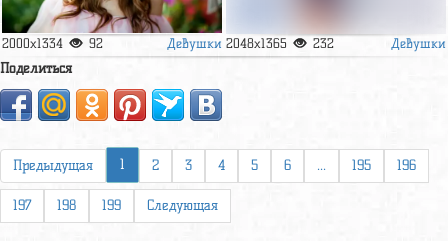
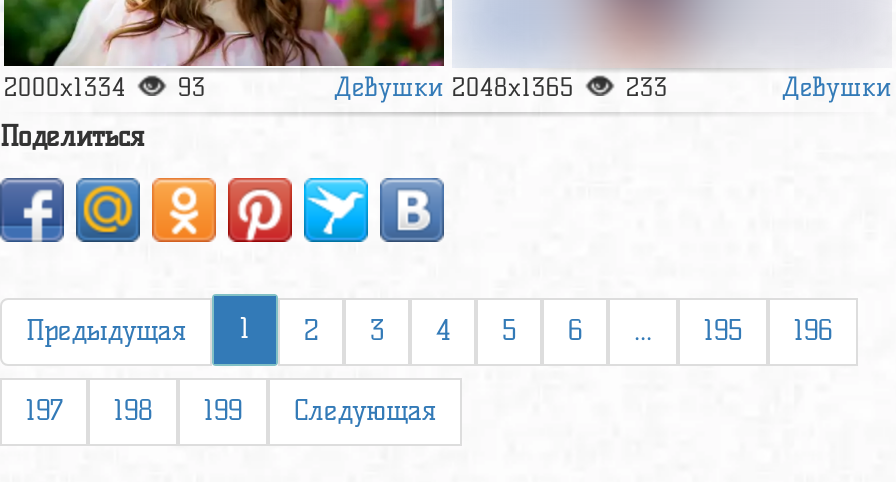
- 2000x1334 92
+ 2000x1334 93

- Девушки 2048x1365 232
+ Девушки 2048x1365 233
